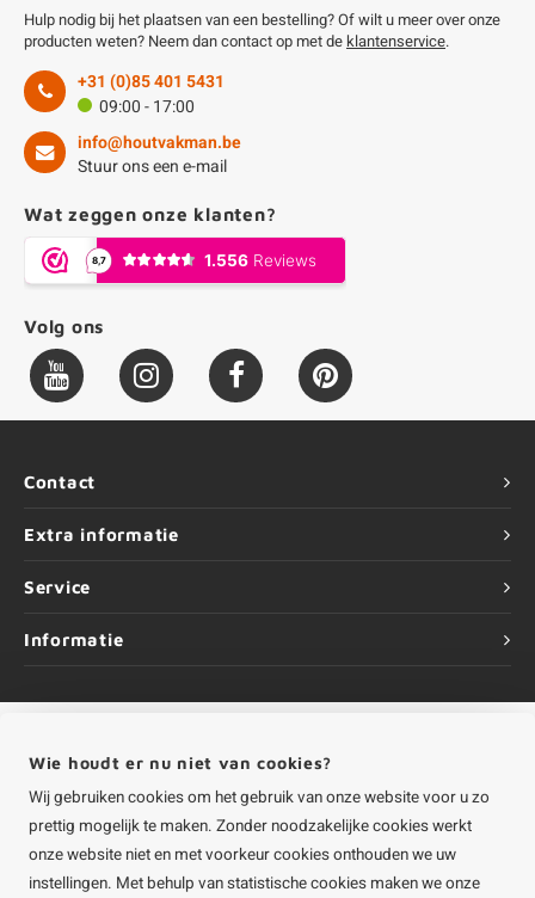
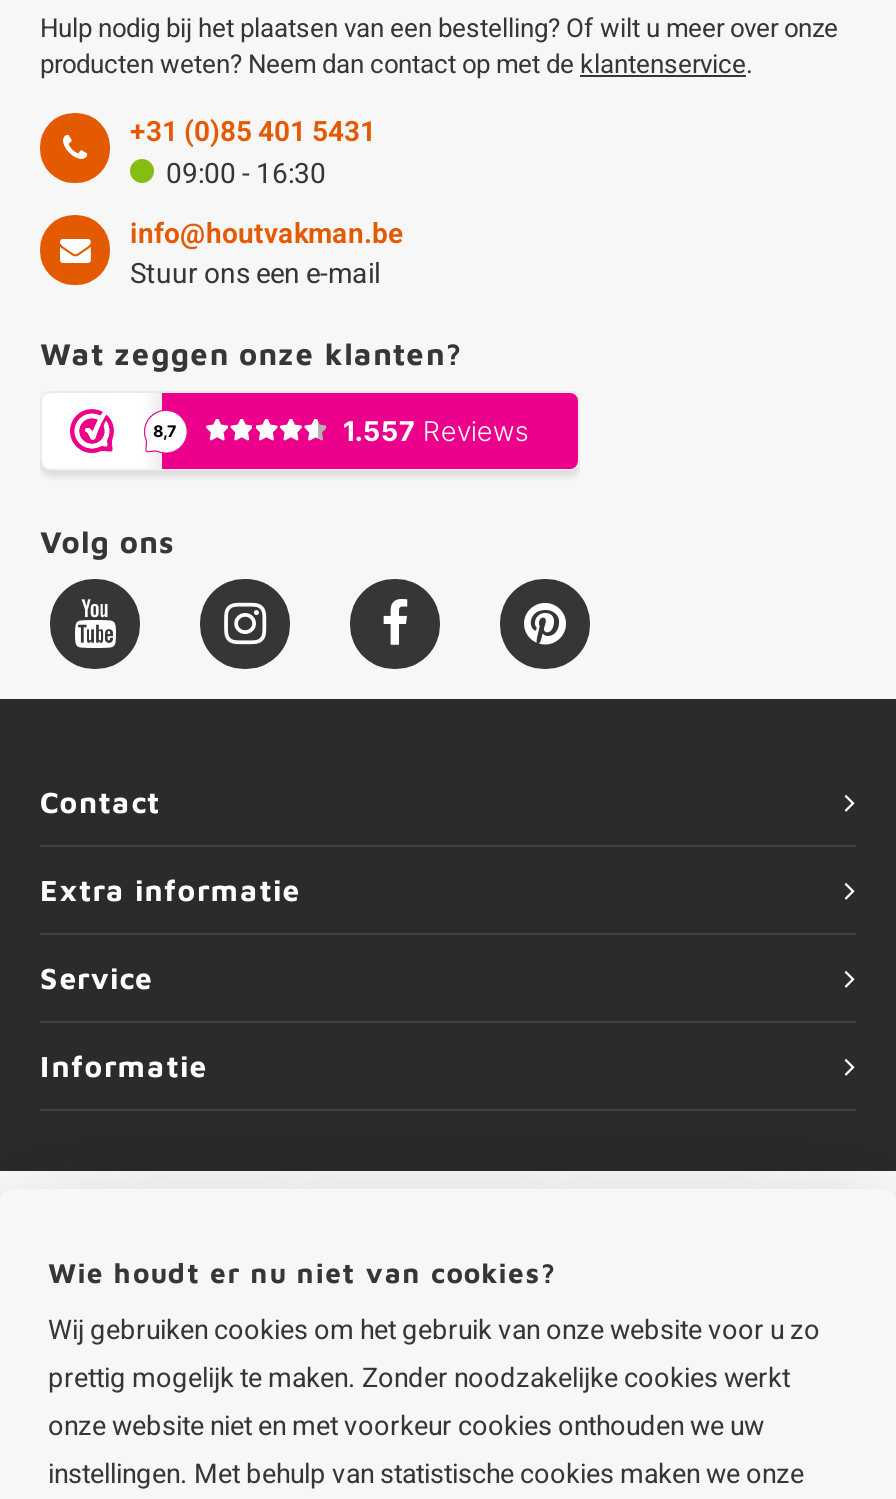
- 09:00 - 17:00
+ 09:00 - 16:30
